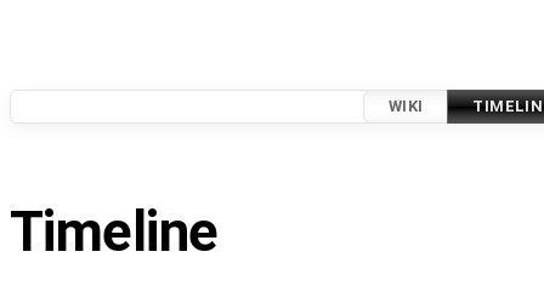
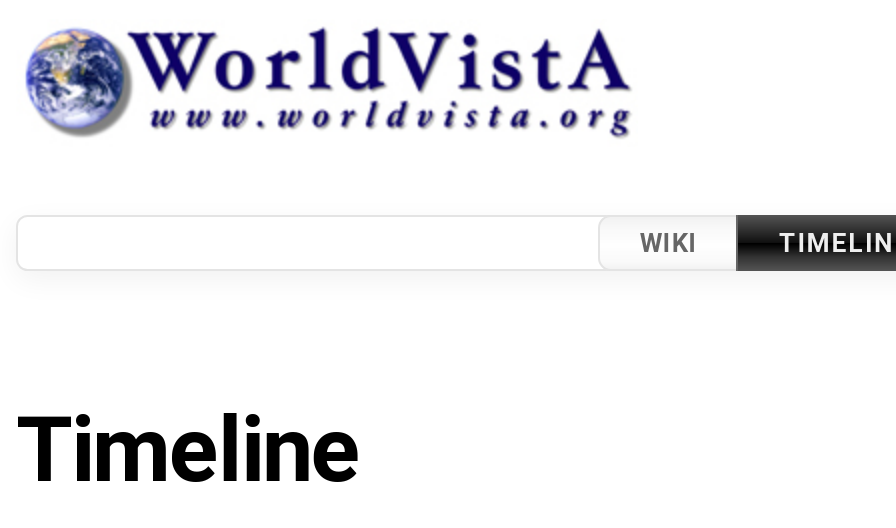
+ [image]
